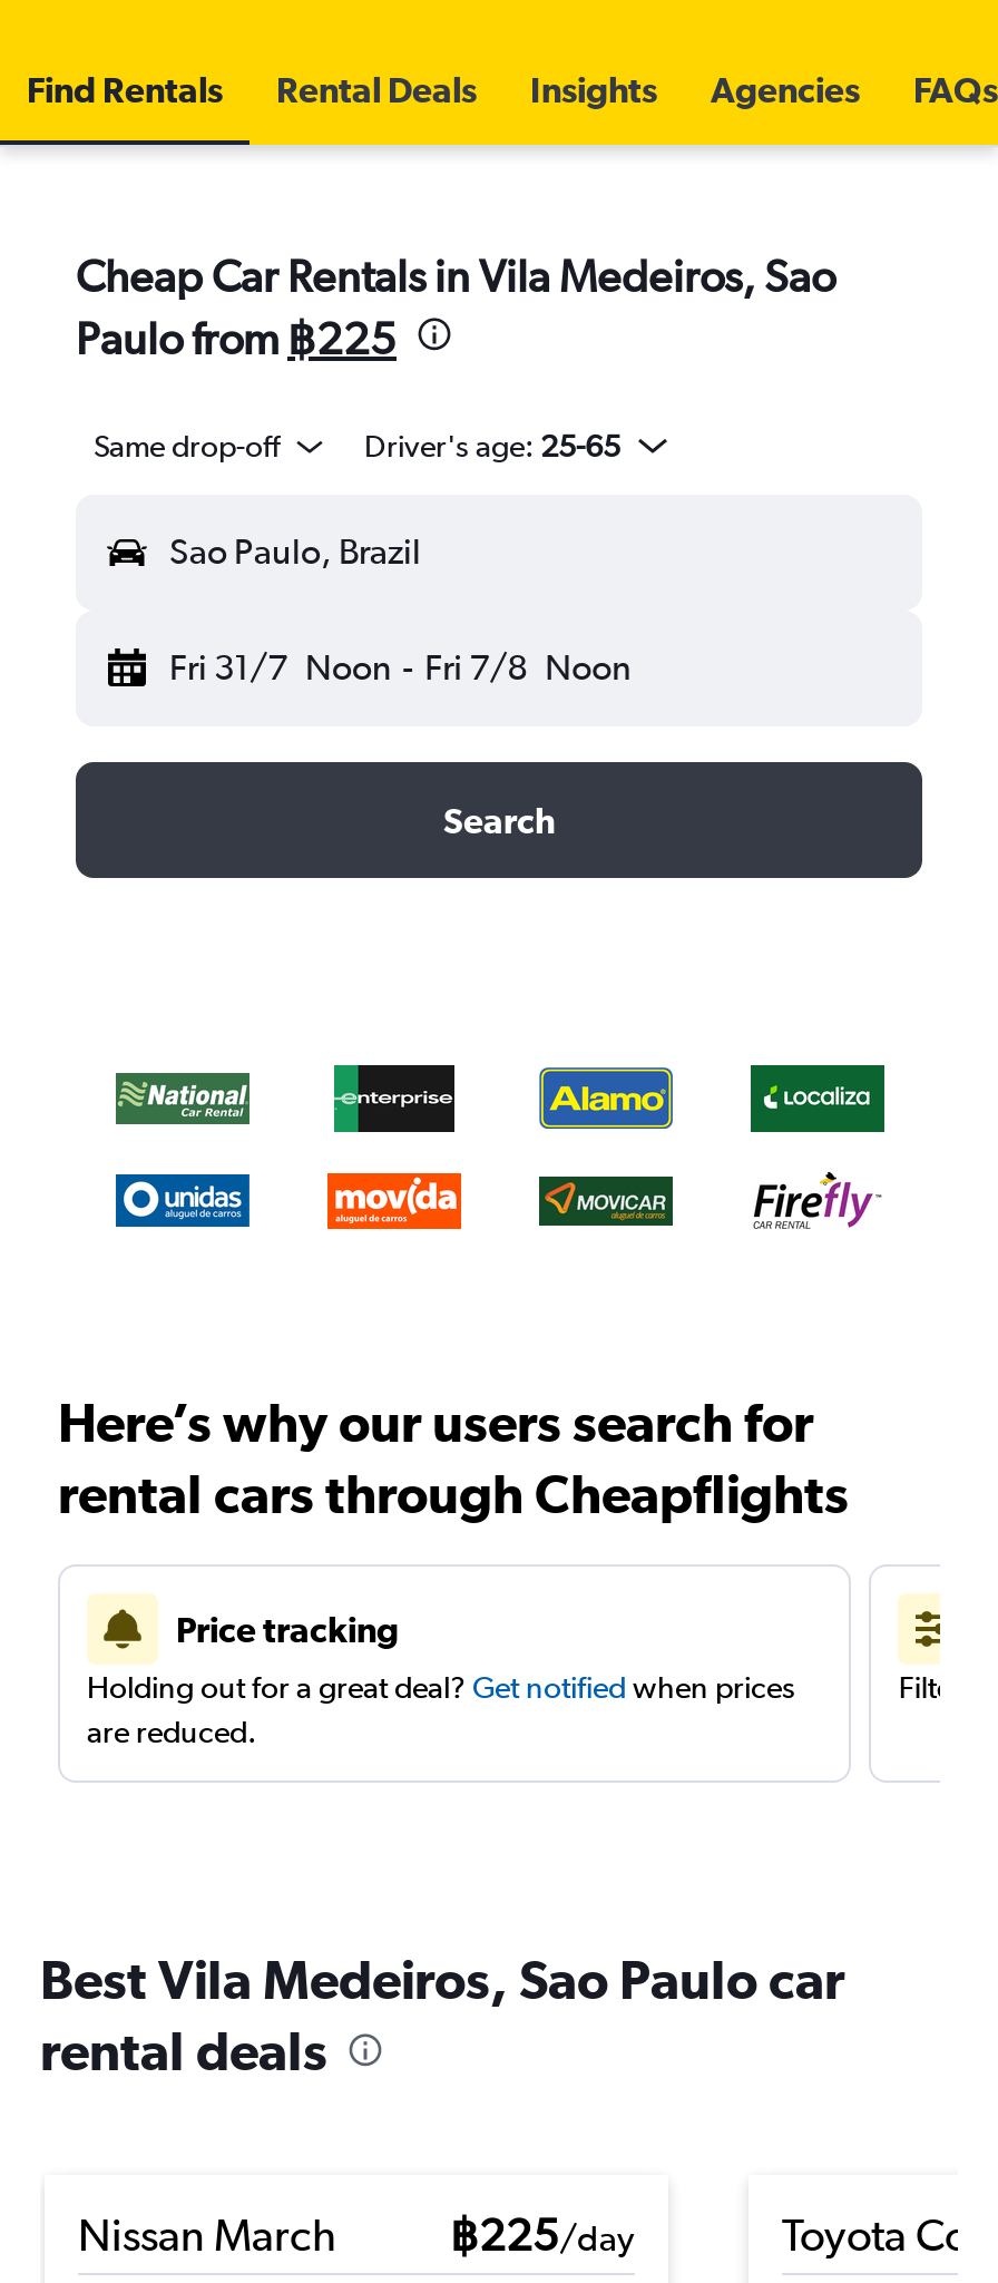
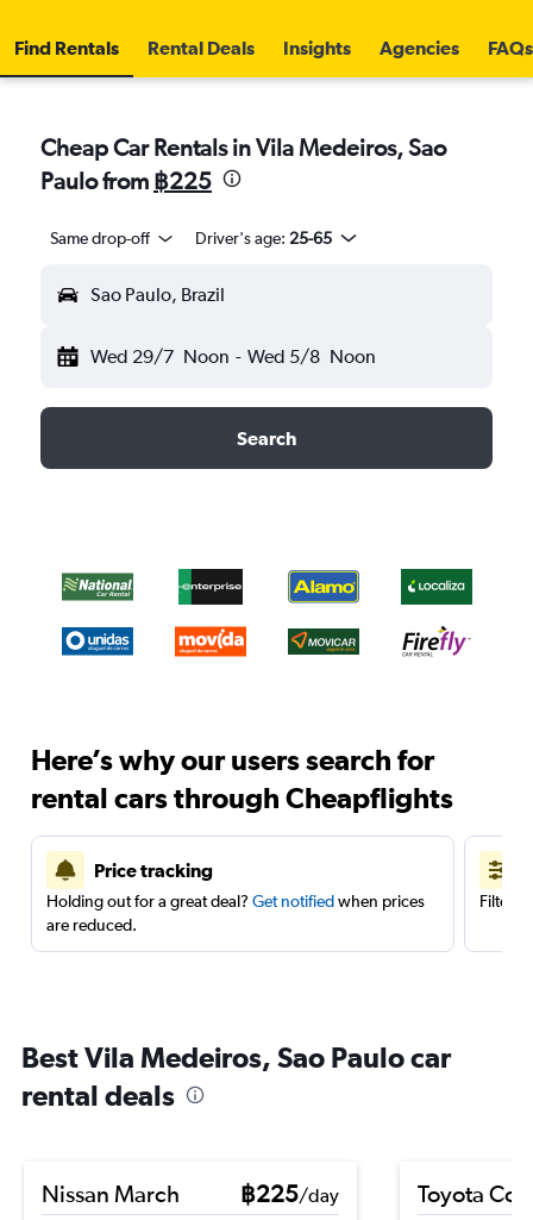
- Fri 31/7 Noon - Fri 7/8 Noon
+ Wed 29/7 Noon - Wed 5/8 Noon
